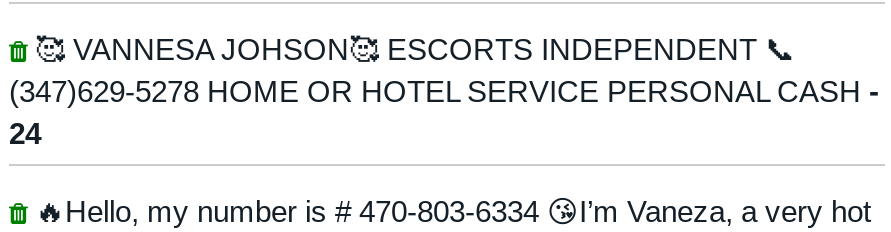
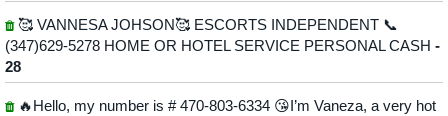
- 24
+ 28
